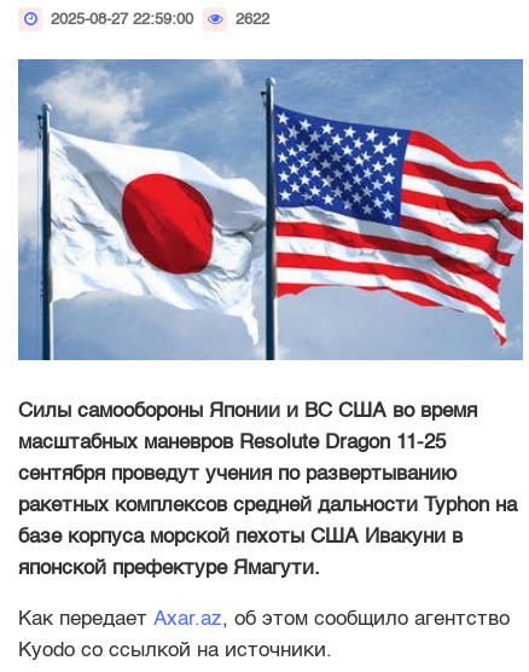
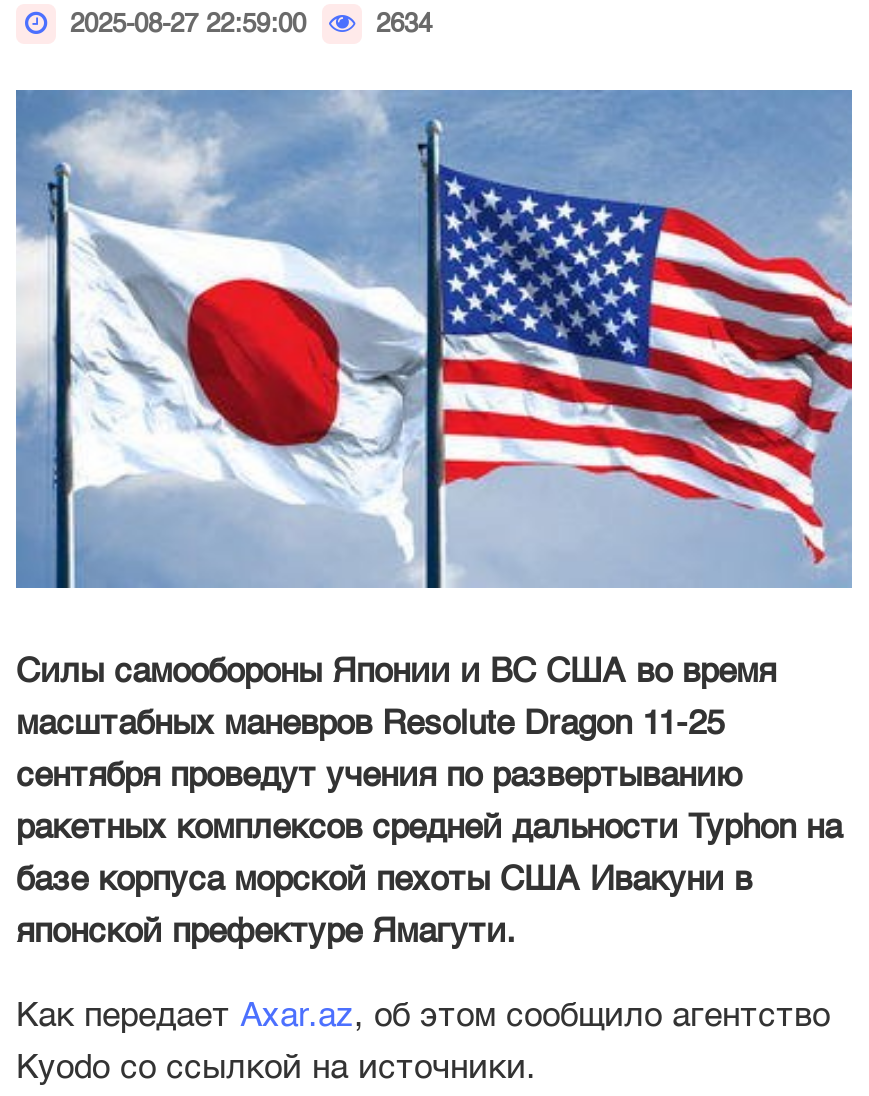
- 2622
+ 2634
